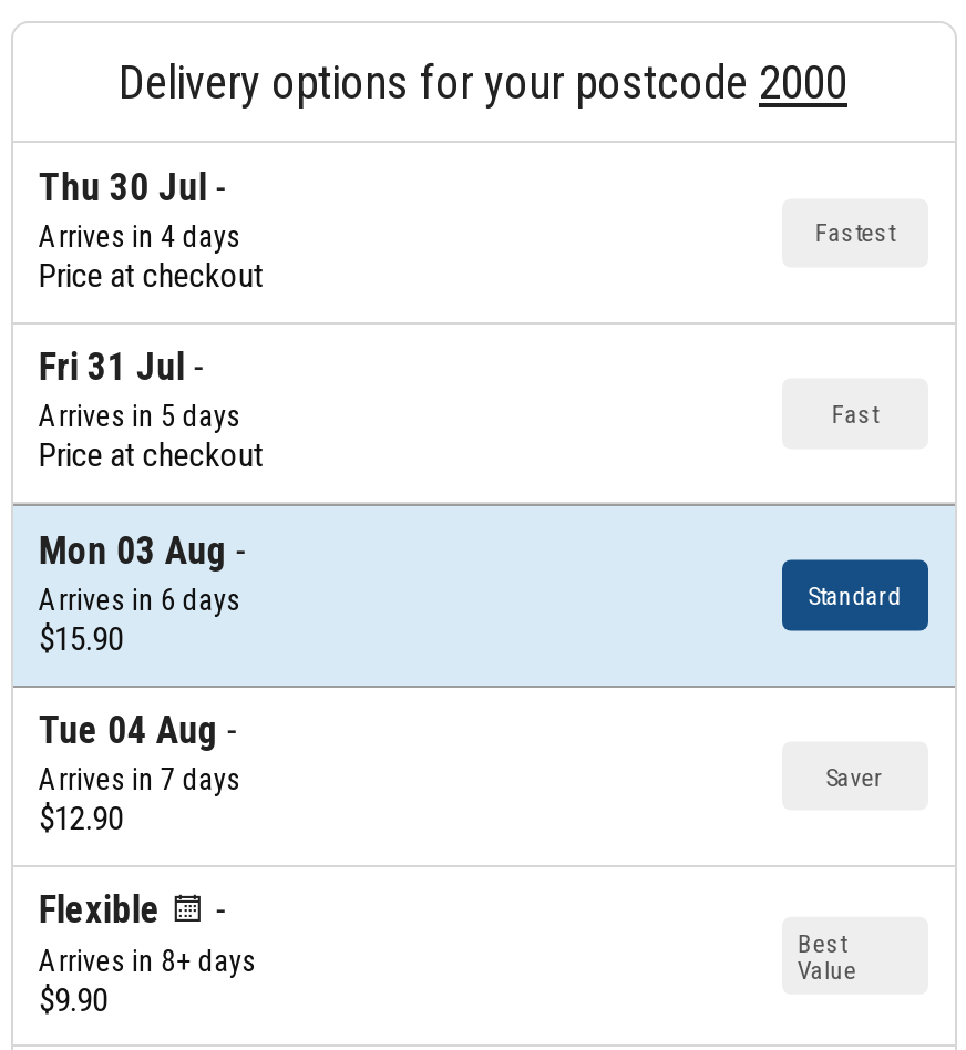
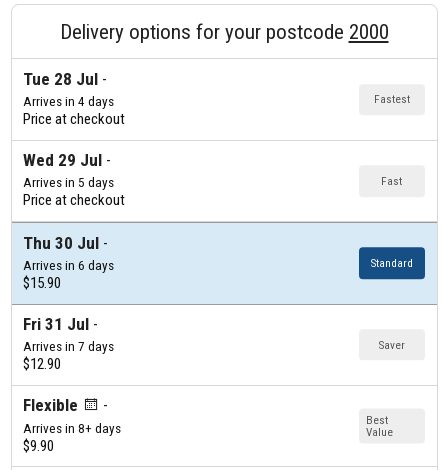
- Thu 30 Jul
+ Tue 28 Jul

- Fri 31 Jul
+ Wed 29 Jul

- Mon 03 Aug
+ Thu 30 Jul

- Tue 04 Aug
+ Fri 31 Jul
